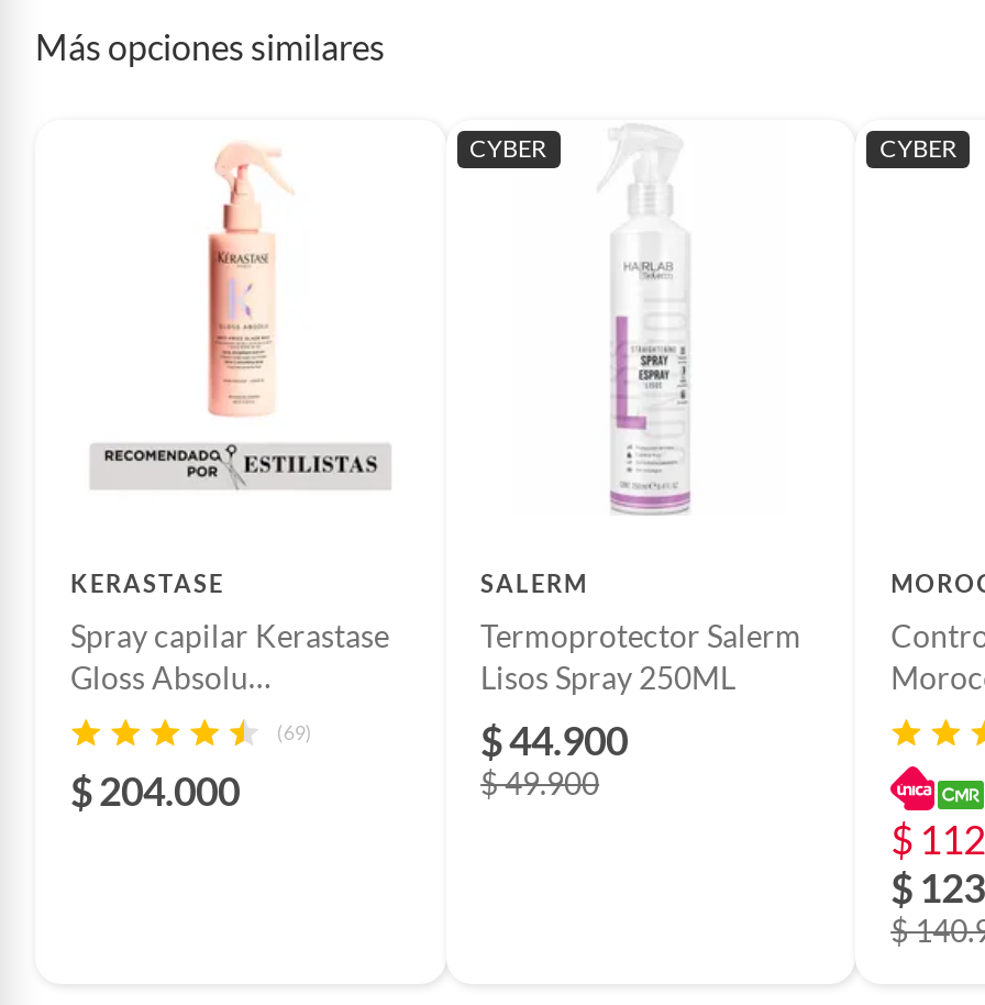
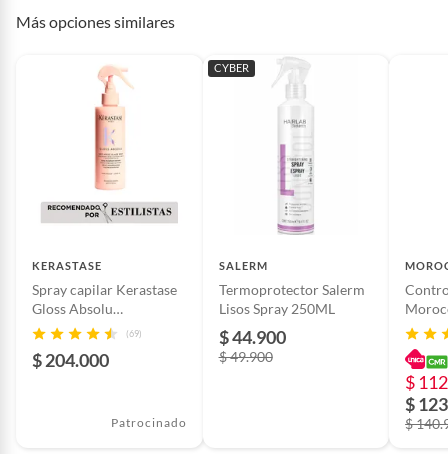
- CYBER

+ Patrocinado
